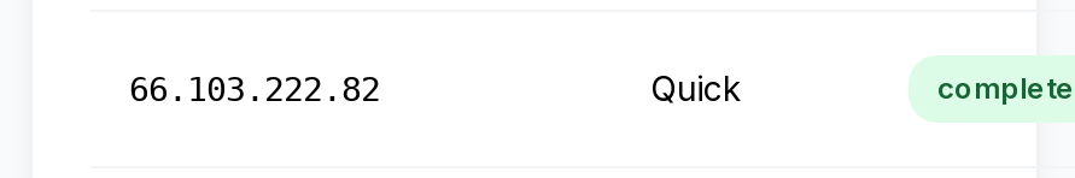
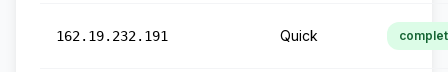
- 66.103.222.82
+ 162.19.232.191
